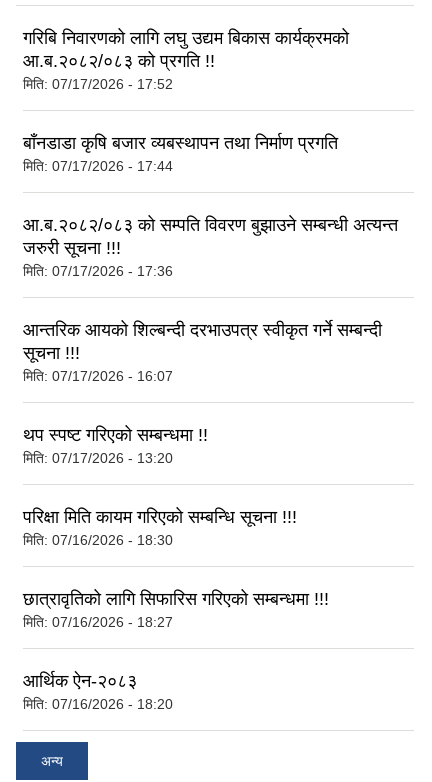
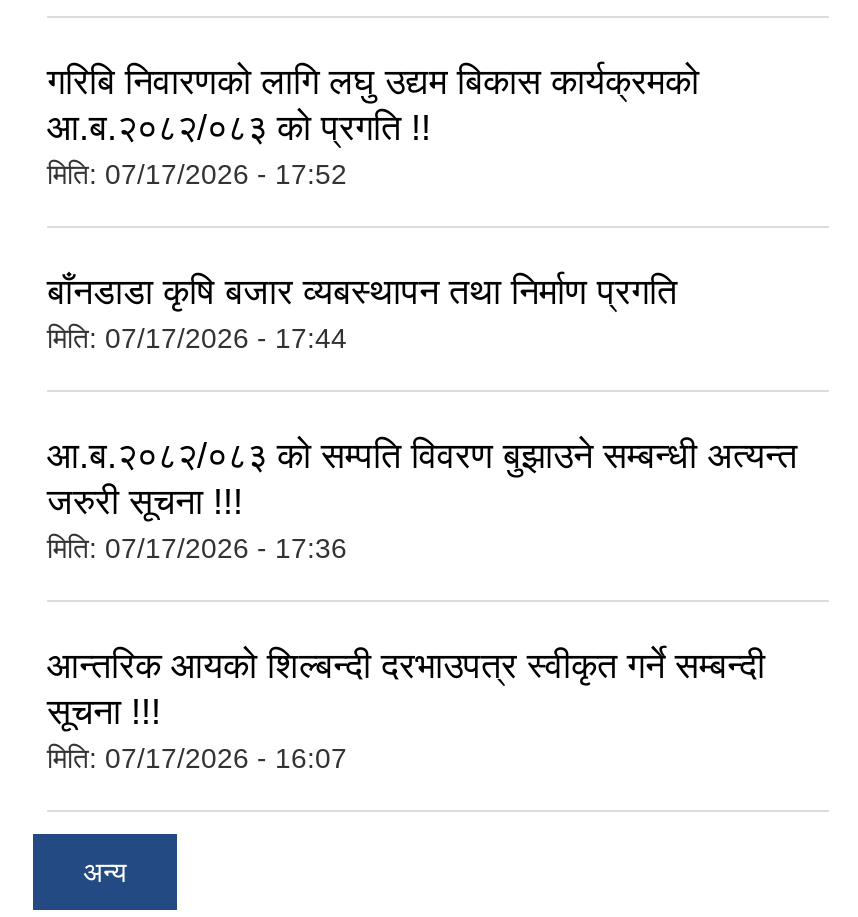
- थप स्पष्ट गरिएको सम्बन्धमा !!
- मिति: 07/17/2026 - 13:20
- परिक्षा मिति कायम गरिएको सम्बन्धि सूचना !!!
- मिति: 07/16/2026 - 18:30
- छात्रावृतिको लागि सिफारिस गरिएको सम्बन्धमा !!!
- मिति: 07/16/2026 - 18:27
- आर्थिक ऐन-२०८३
- मिति: 07/16/2026 - 18:20
